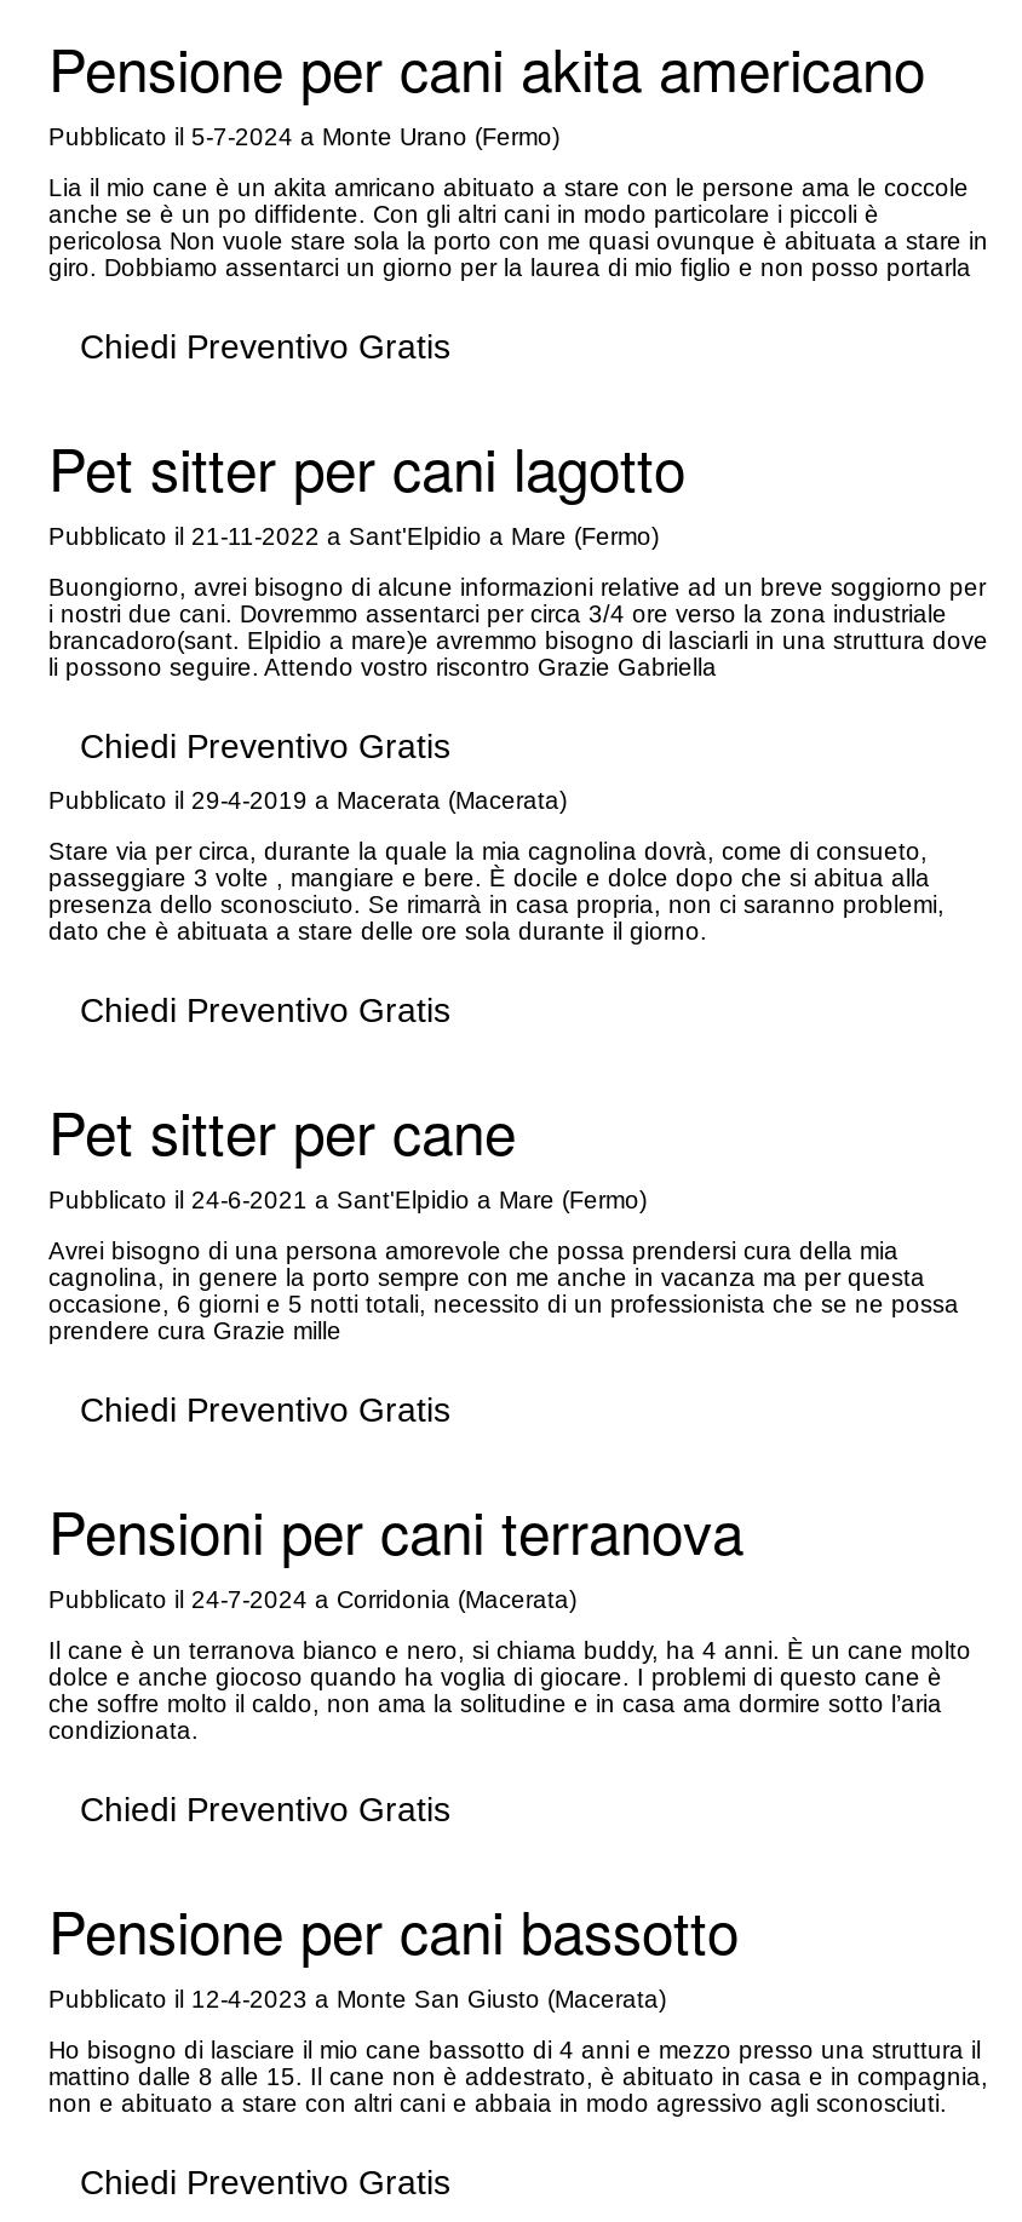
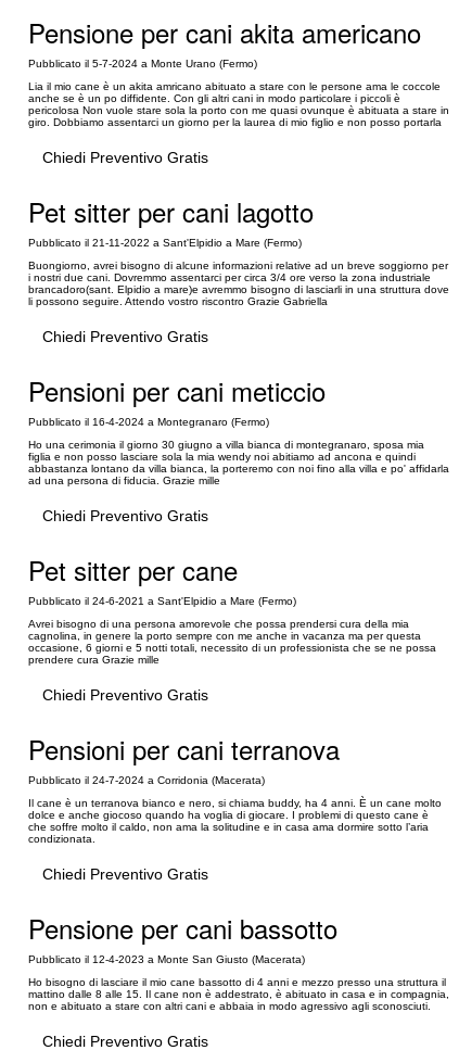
- Pubblicato il 29-4-2019 a Macerata (Macerata)
+ Pensioni per cani meticcio
+ Pubblicato il 16-4-2024 a Montegranaro (Fermo)

- Stare via per circa, durante la quale la mia cagnolina dovrà, come di consueto,
- passeggiare 3 volte , mangiare e bere. È docile e dolce dopo che si abitua alla
- presenza dello sconosciuto. Se rimarrà in casa propria, non ci saranno problemi,
- dato che è abituata a stare delle ore sola durante il giorno.
+ Ho una cerimonia il giorno 30 giugno a villa bianca di montegranaro, sposa mia
+ figlia e non posso lasciare sola la mia wendy noi abitiamo ad ancona e quindi
+ abbastanza lontano da villa bianca, la porteremo con noi fino alla villa e po' affidarla
+ ad una persona di fiducia. Grazie mille
